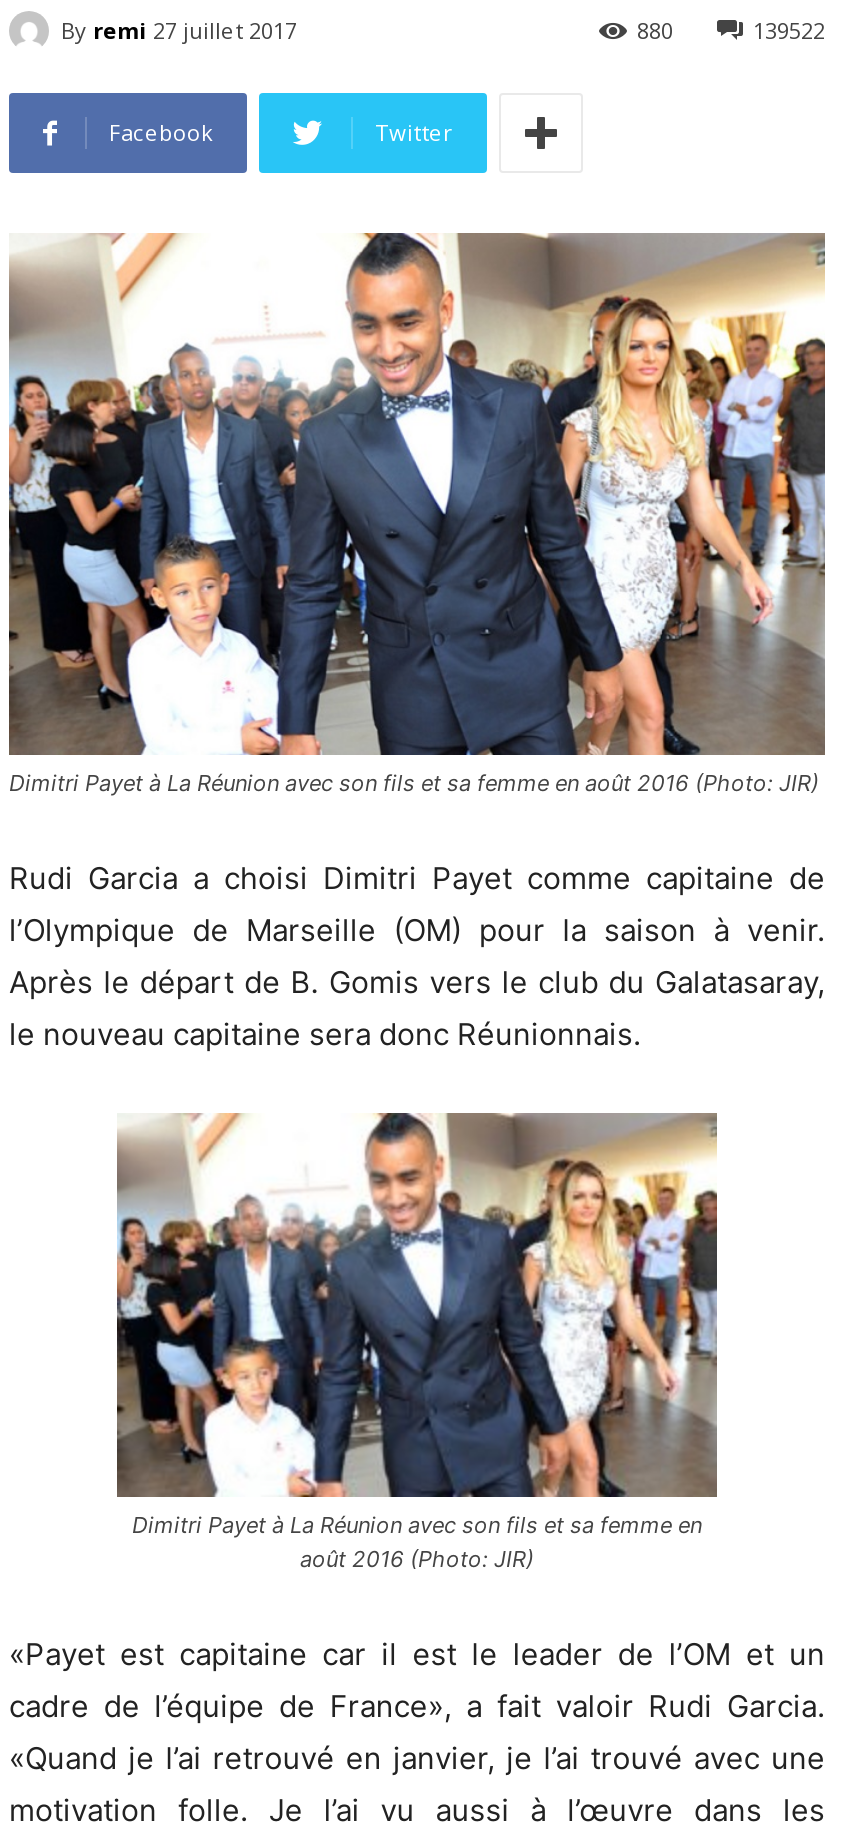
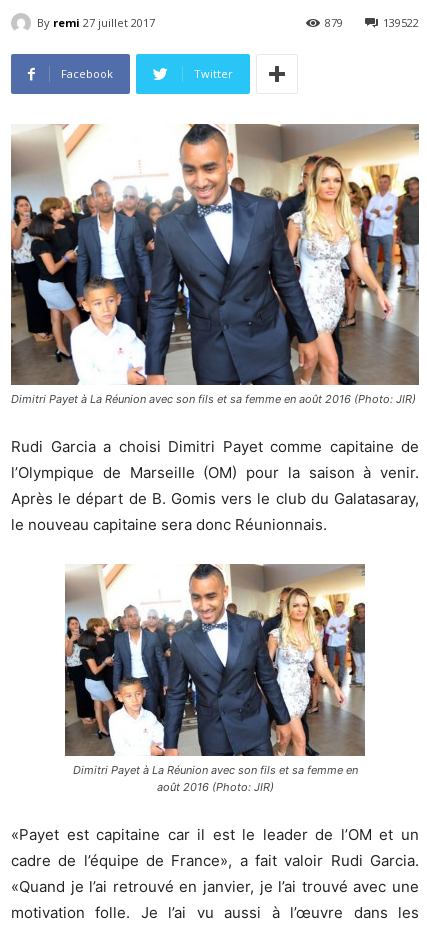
- 880
+ 879
